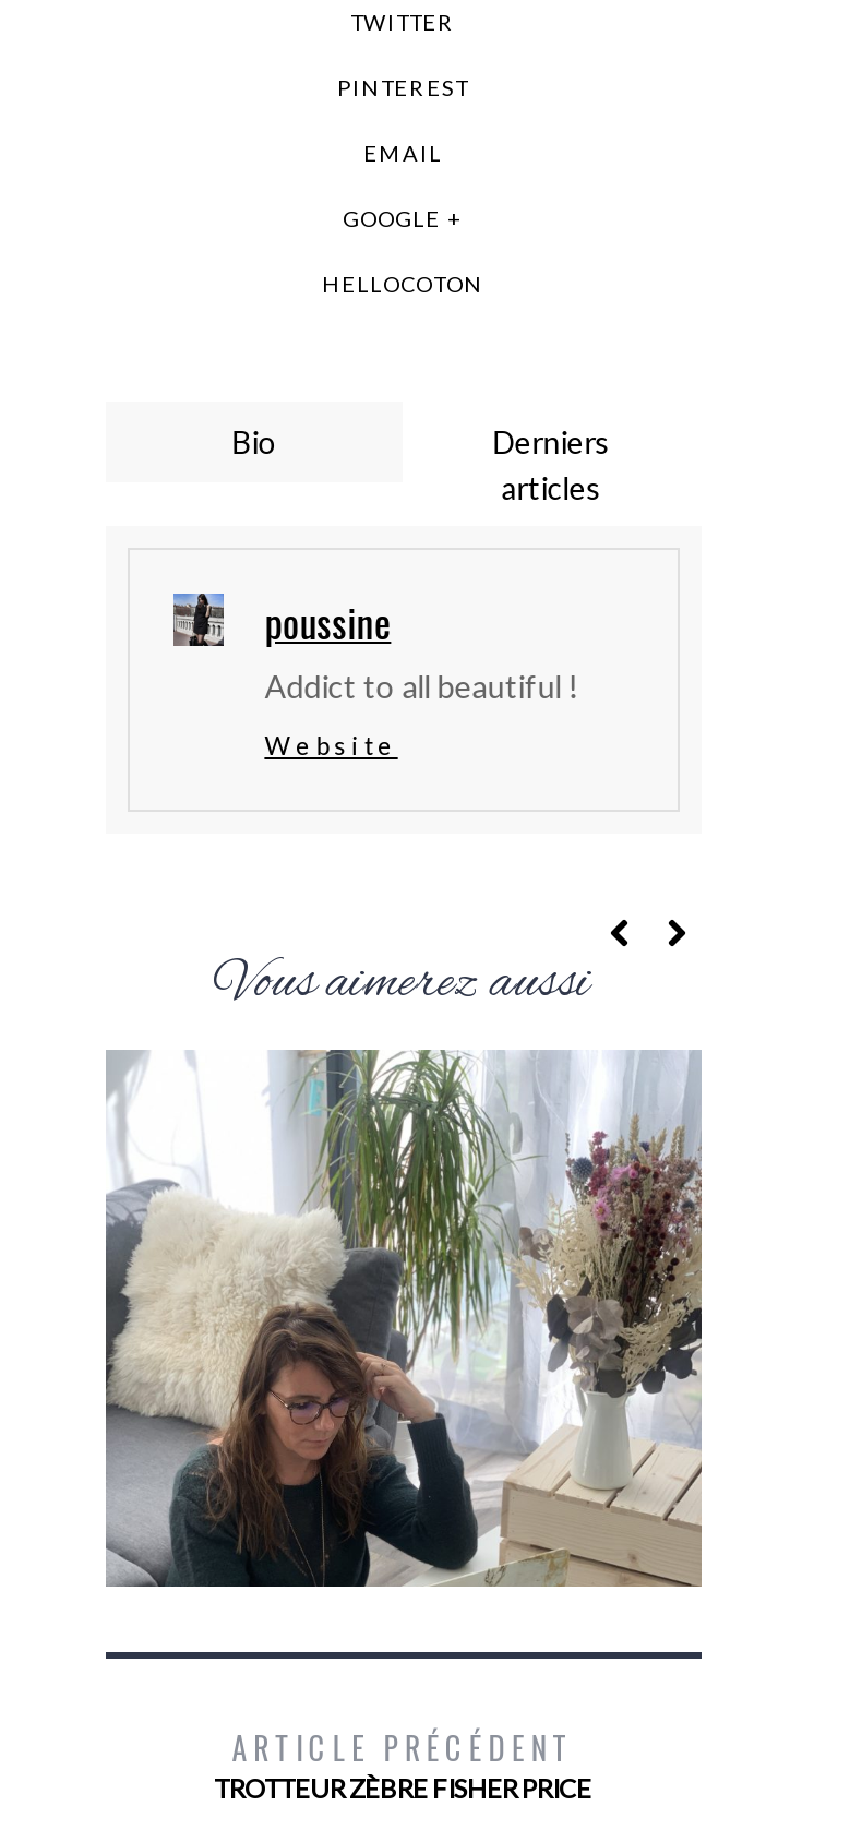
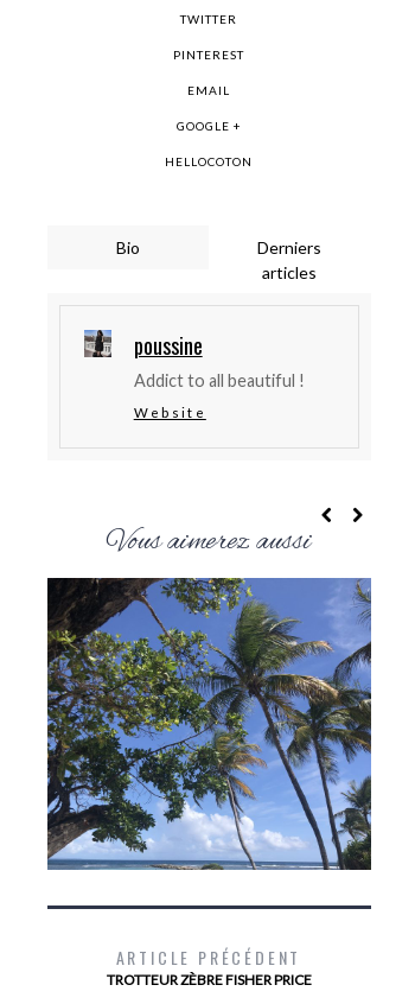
- [image]
+ [image]
